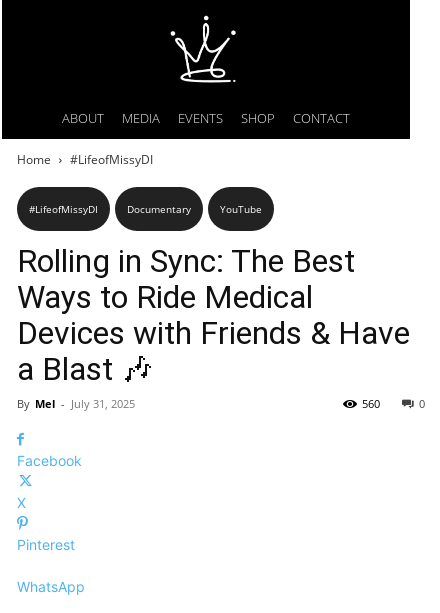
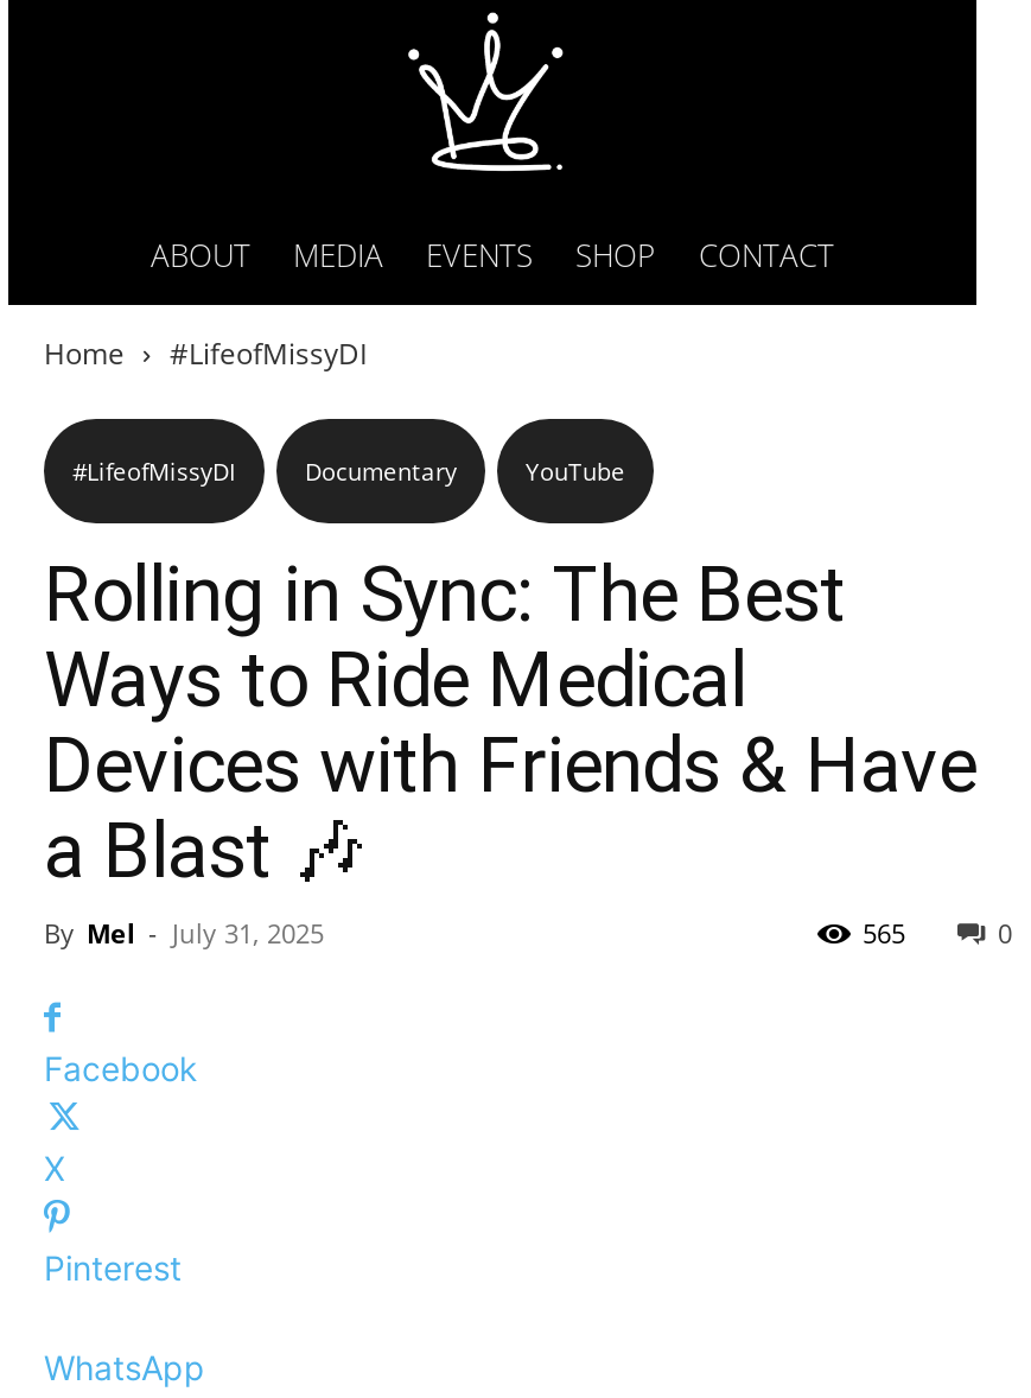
- 560
+ 565
